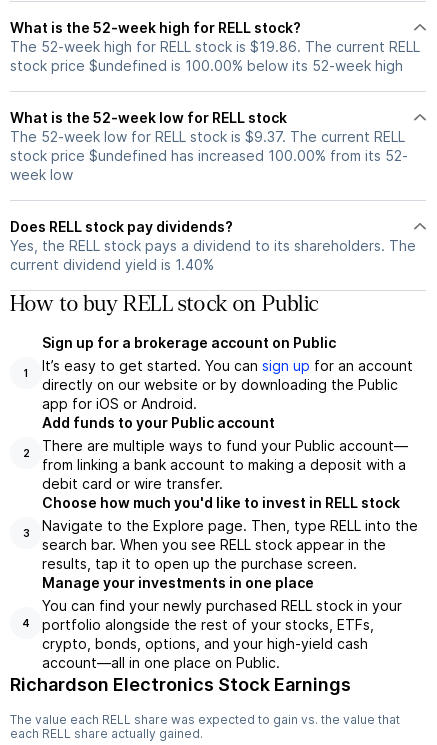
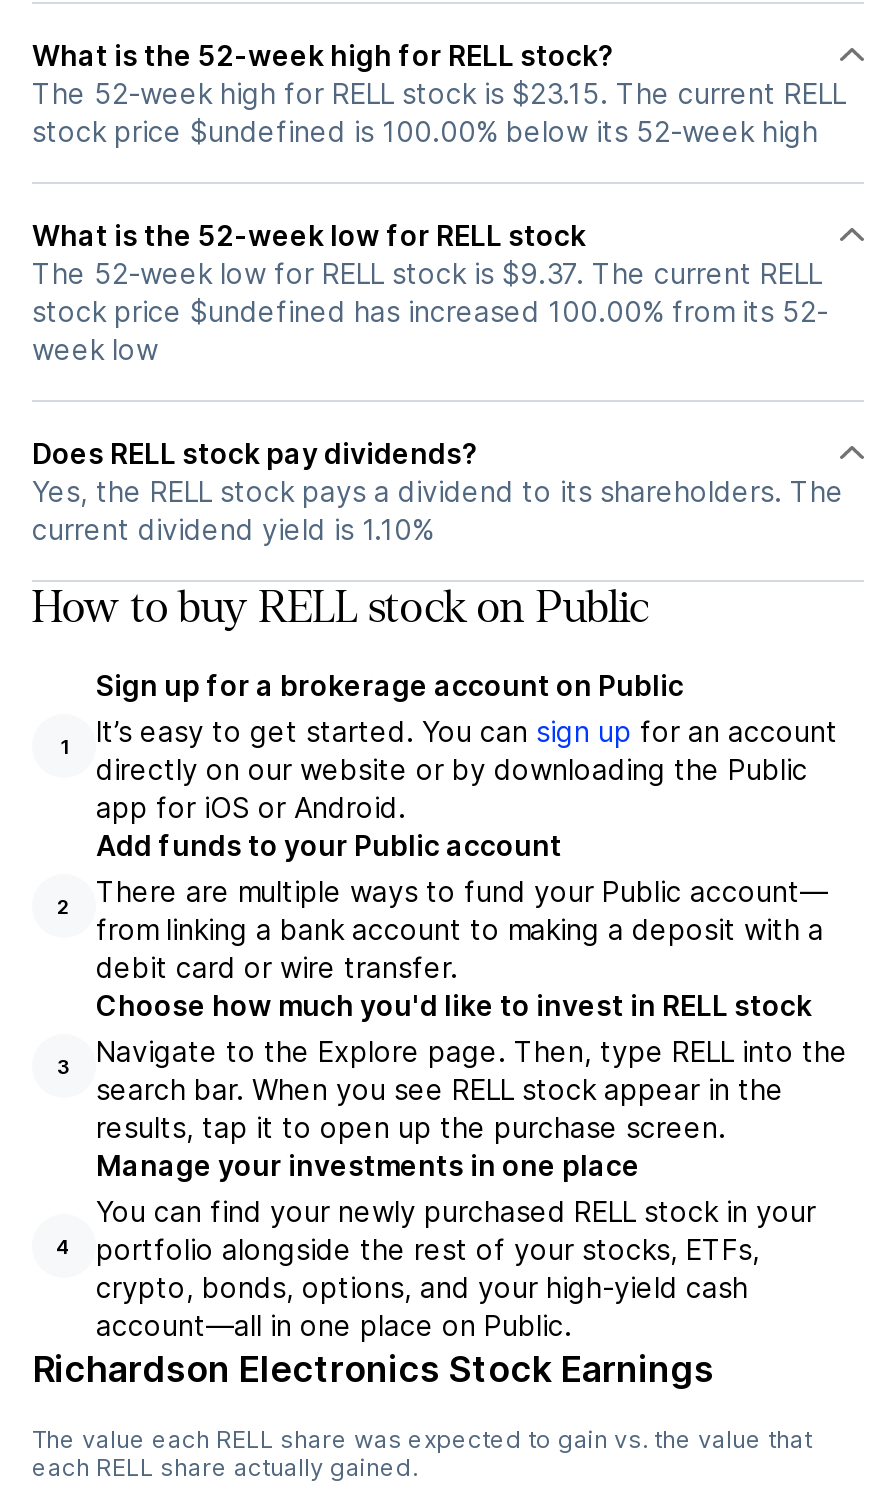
- The 52-week high for RELL stock is $19.86. The current RELL
+ The 52-week high for RELL stock is $23.15. The current RELL

- current dividend yield is 1.40%
+ current dividend yield is 1.10%
